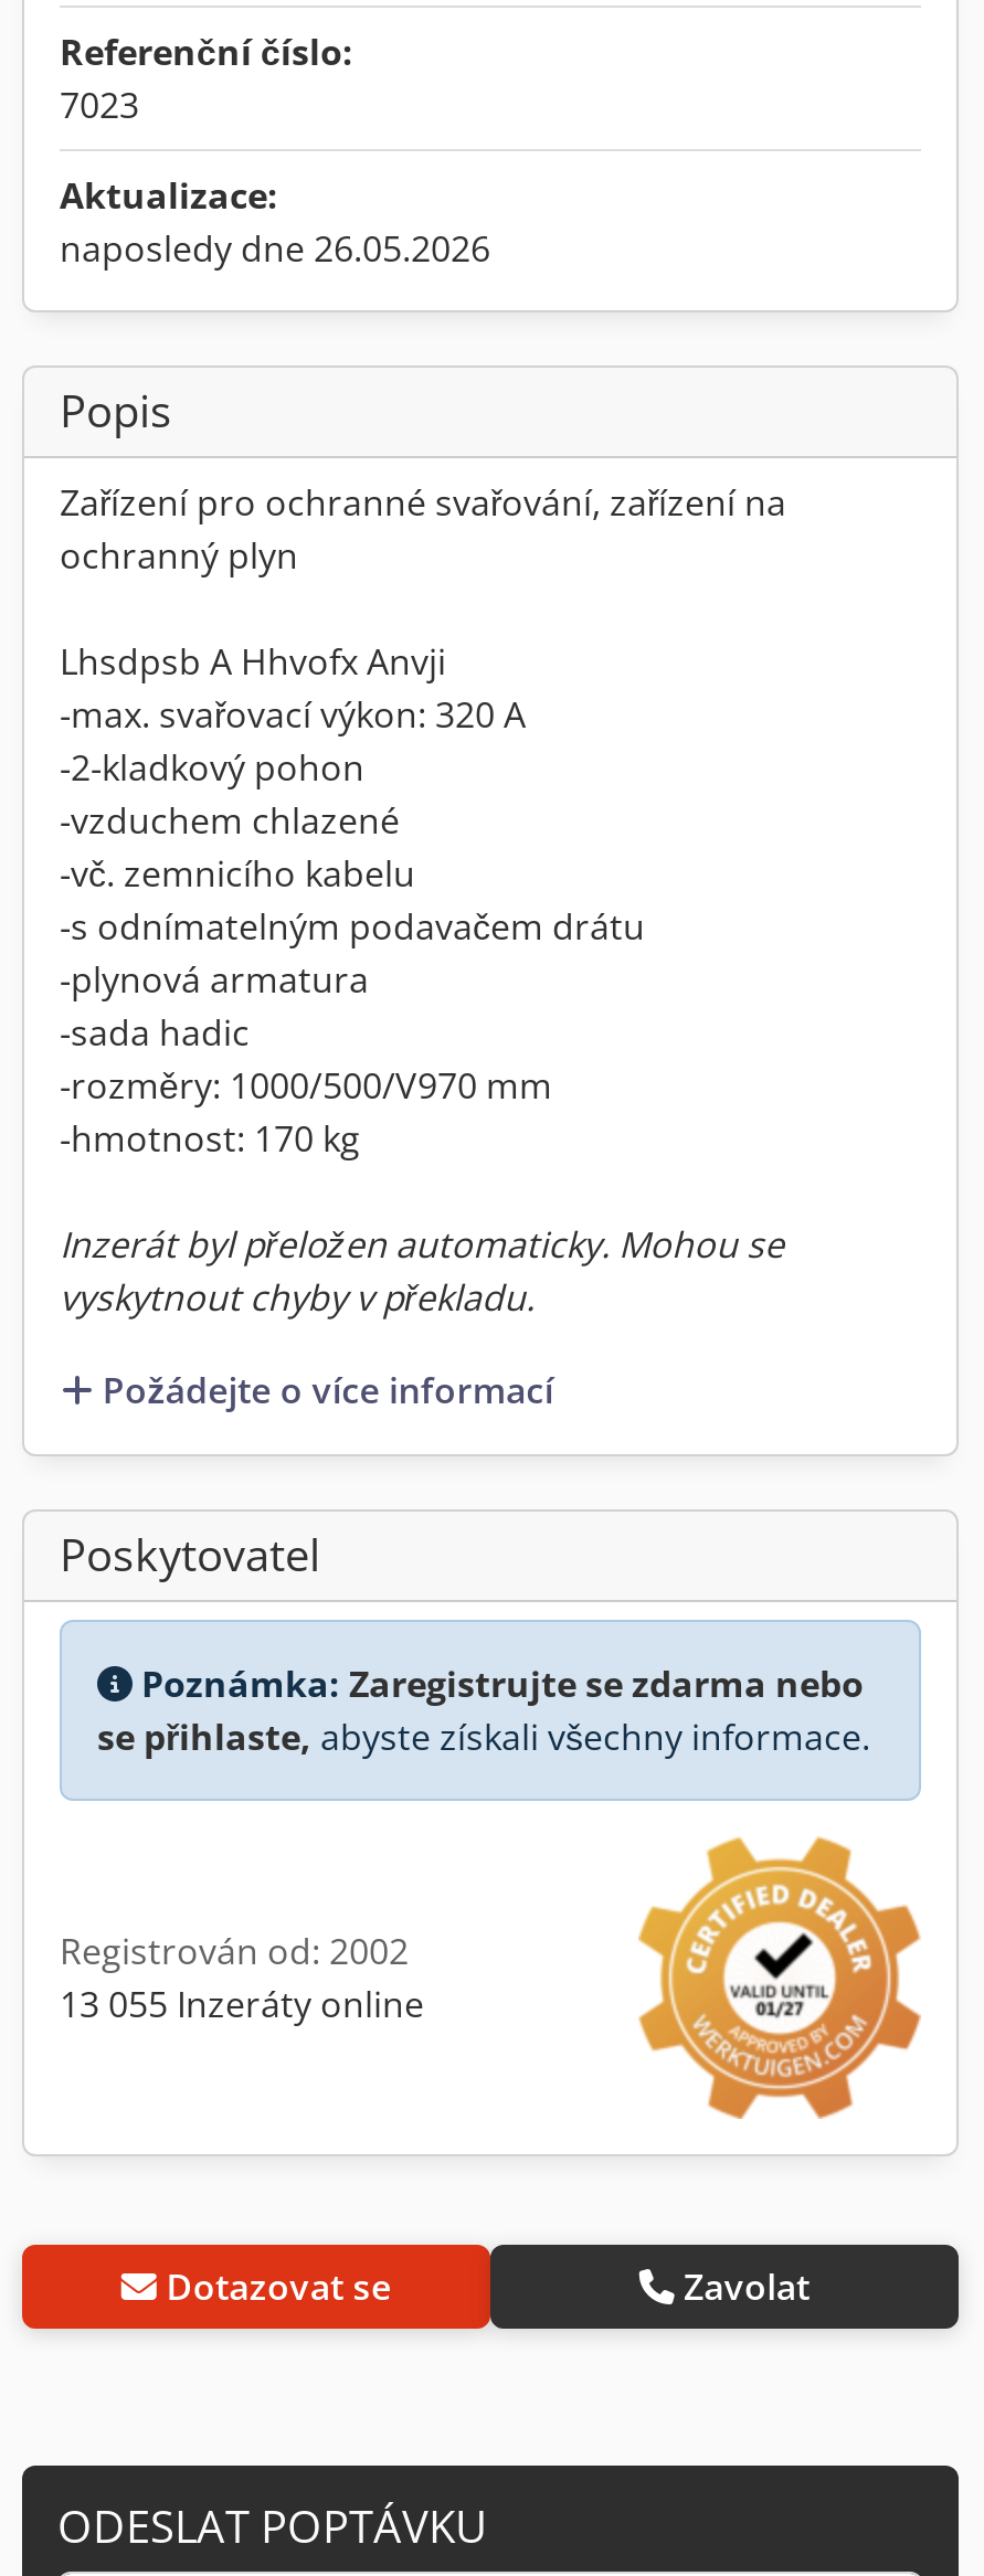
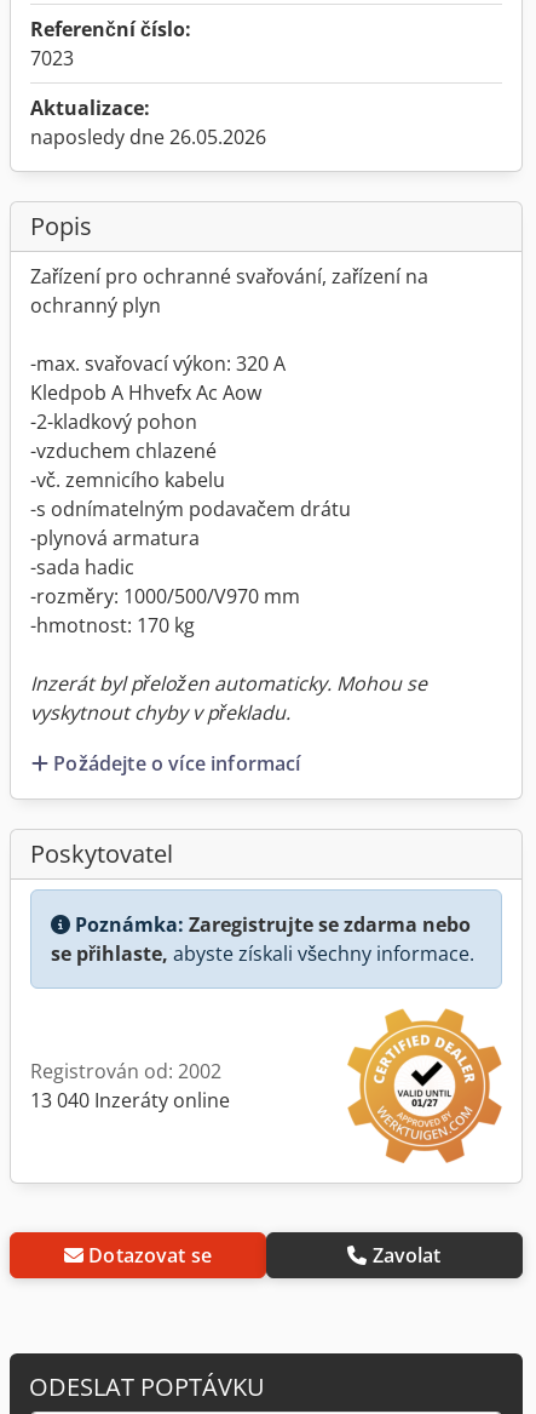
- Lhsdpsb A Hhvofx Anvji

moved up: -max. svařovací výkon: 320 A

+ Kledpob A Hhvefx Ac Aow

- 13 055 Inzeráty online
+ 13 040 Inzeráty online
